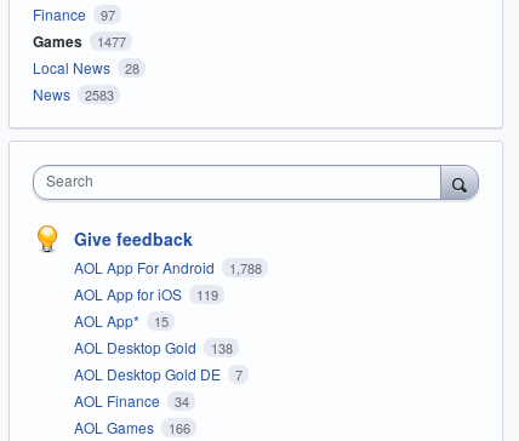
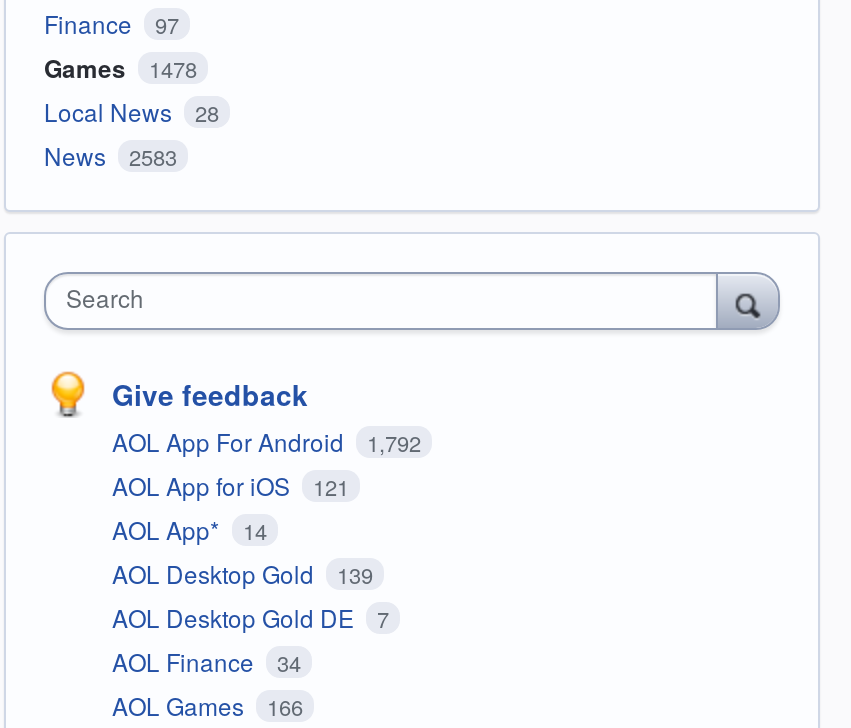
- Games 1477
+ Games 1478

- AOL App For Android 1,788
+ AOL App For Android 1,792

- AOL App for iOS 119
+ AOL App for iOS 121

- AOL App* 15
+ AOL App* 14

- AOL Desktop Gold 138
+ AOL Desktop Gold 139
